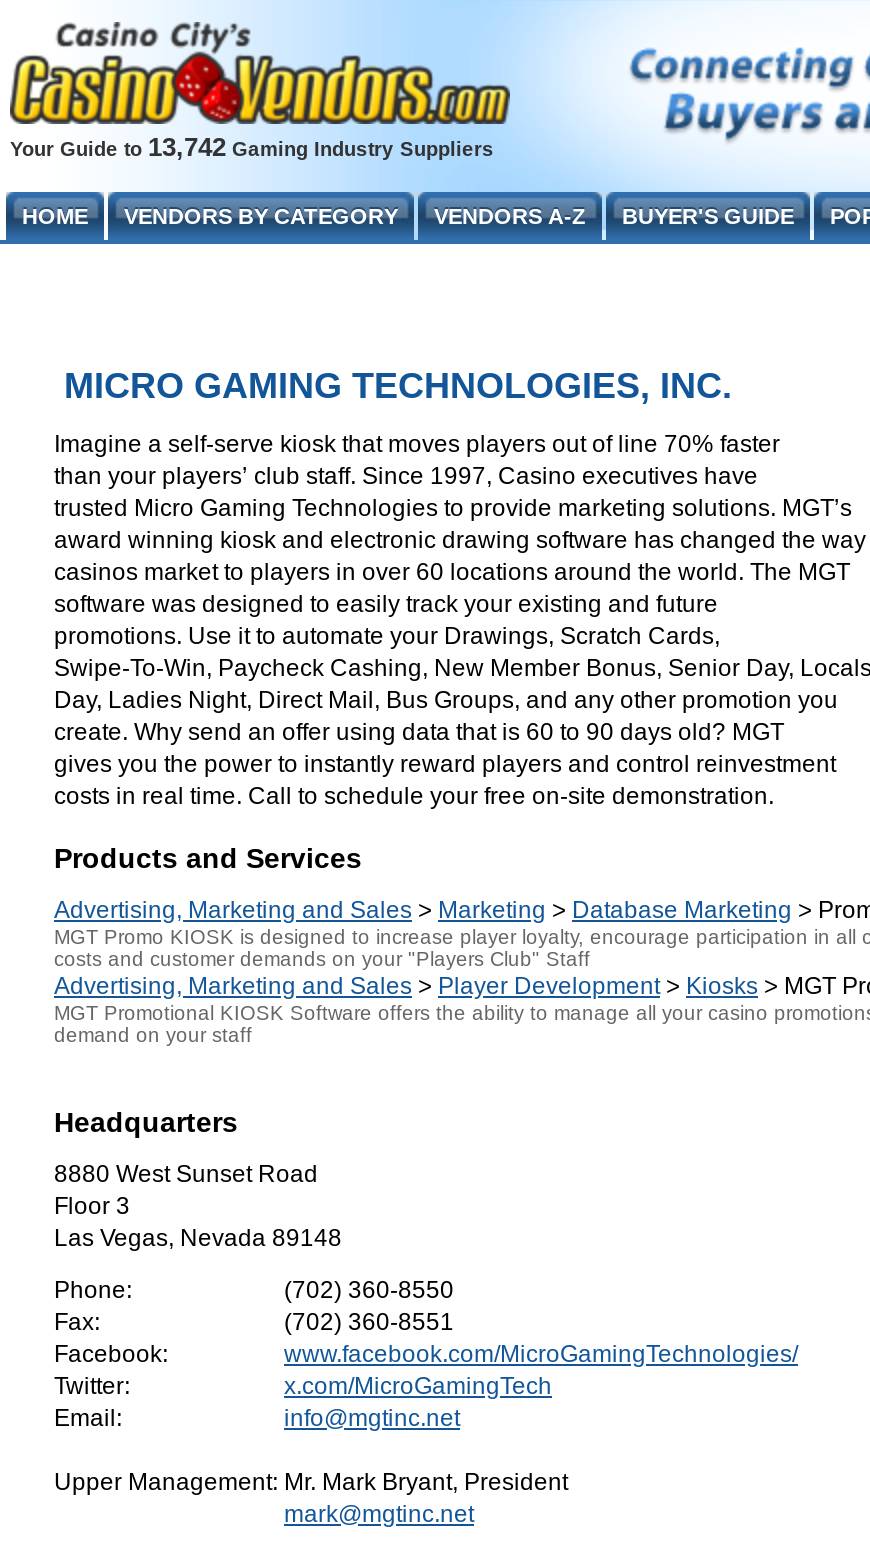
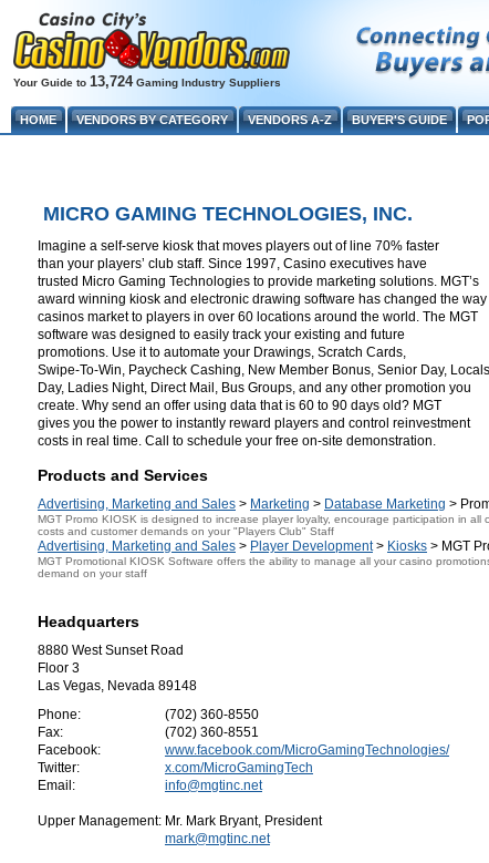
- Your Guide to 13,742 Gaming Industry Suppliers
+ Your Guide to 13,724 Gaming Industry Suppliers
